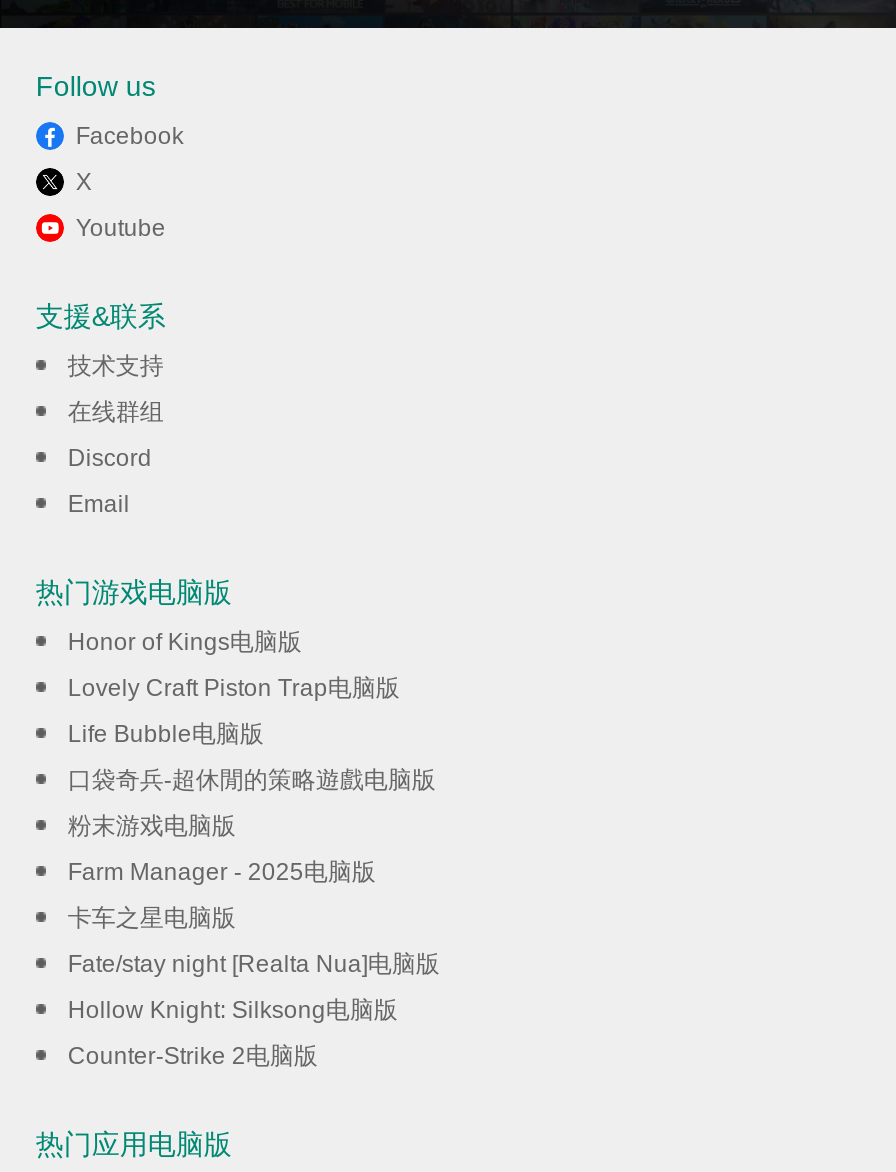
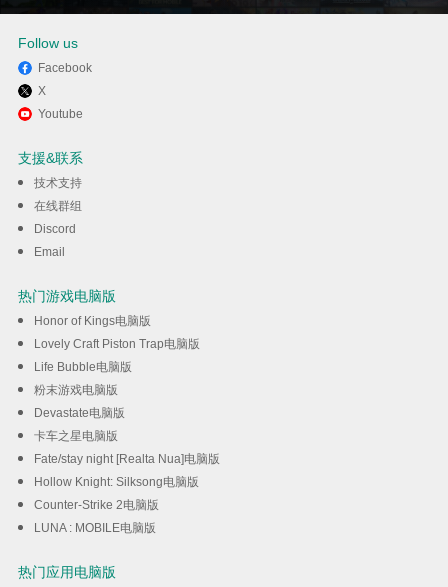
- 口袋奇兵-超休閒的策略遊戲电脑版

moved up: 粉末游戏电脑版

- Farm Manager - 2025电脑版
+ Devastate电脑版

moved up: 卡车之星电脑版 | Fate/stay night [Realta Nua]电脑版 | Hollow Knight: Silksong电脑版 | Counter-Strike 2电脑版

+ LUNA : MOBILE电脑版
